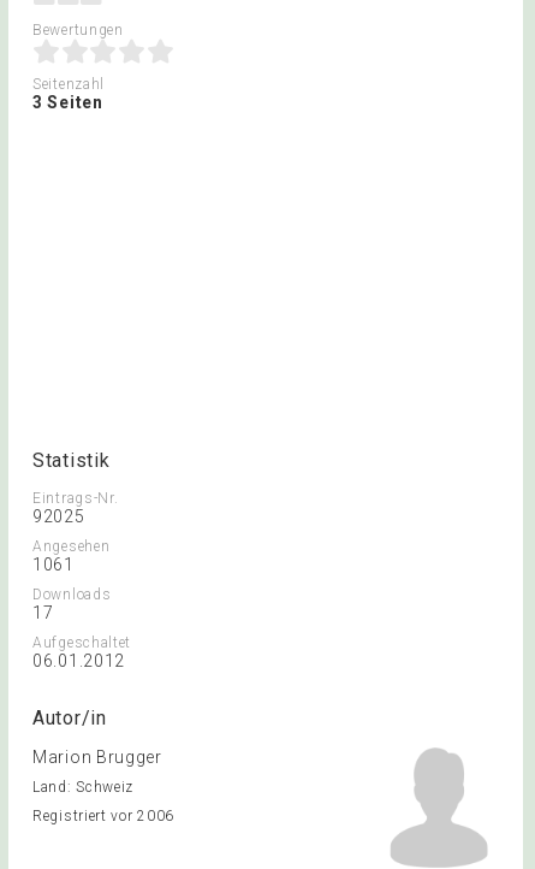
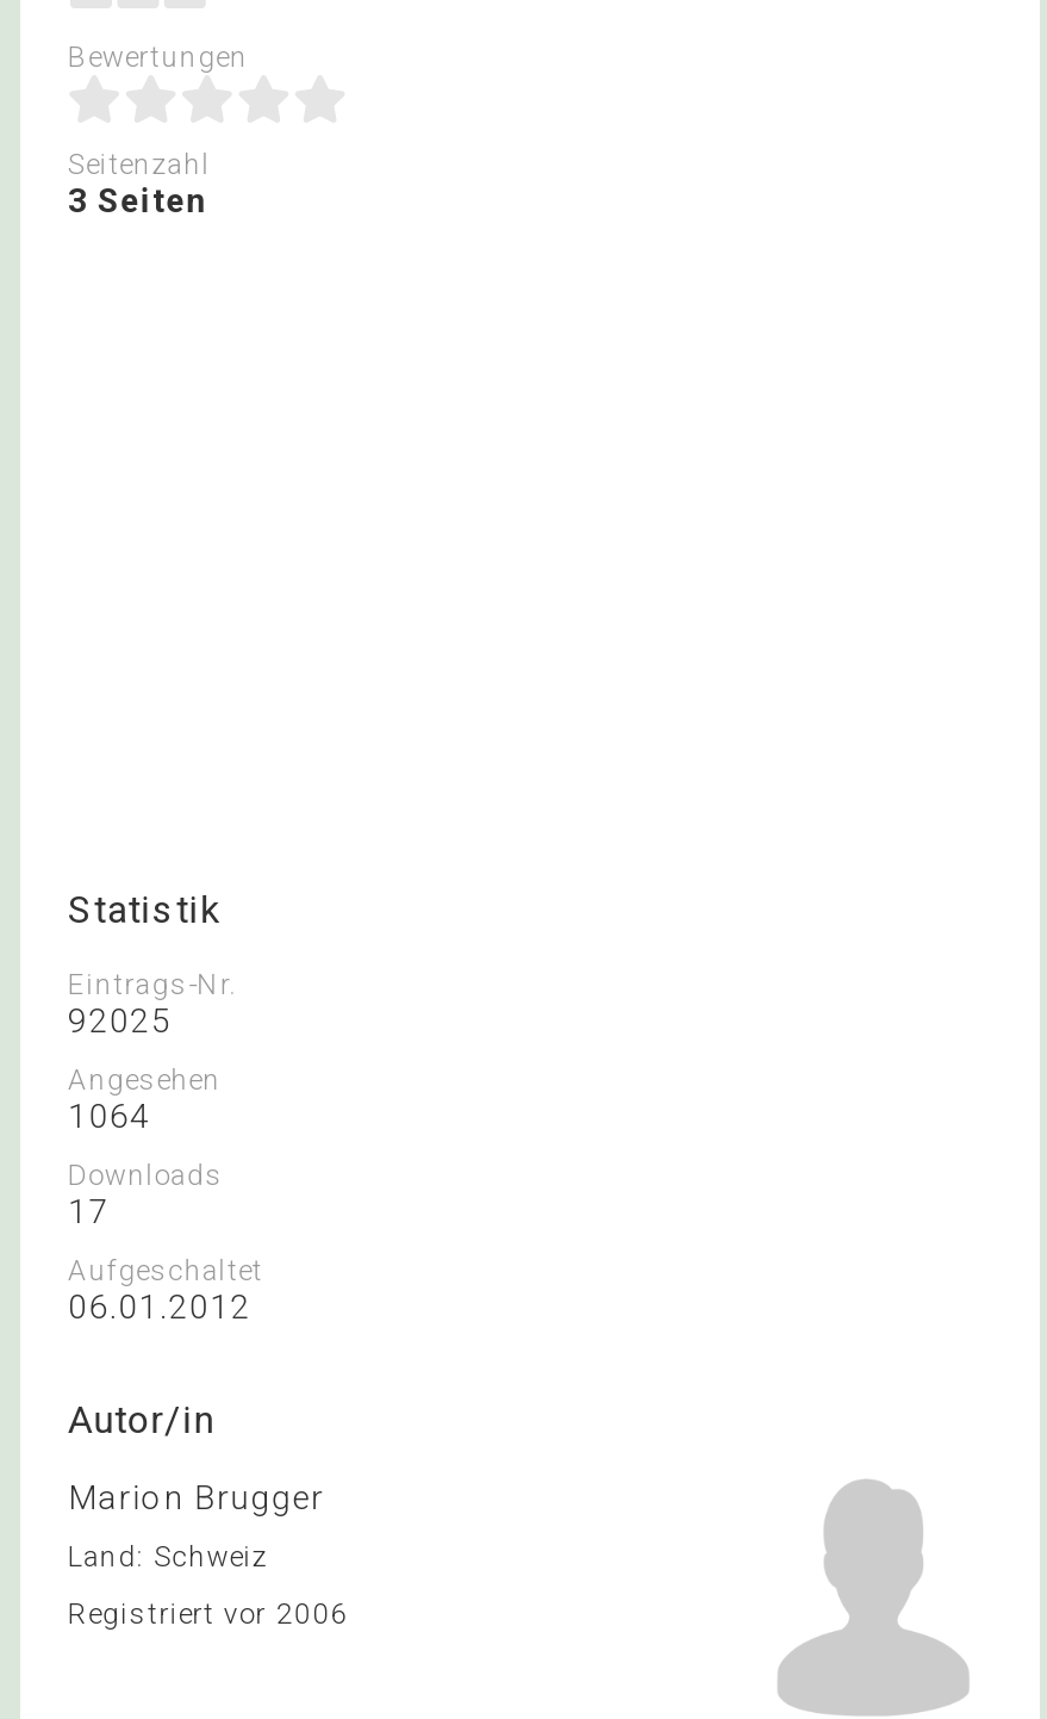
- 1061
+ 1064
